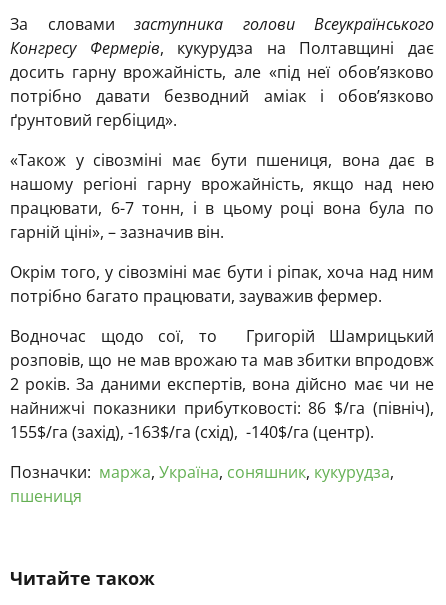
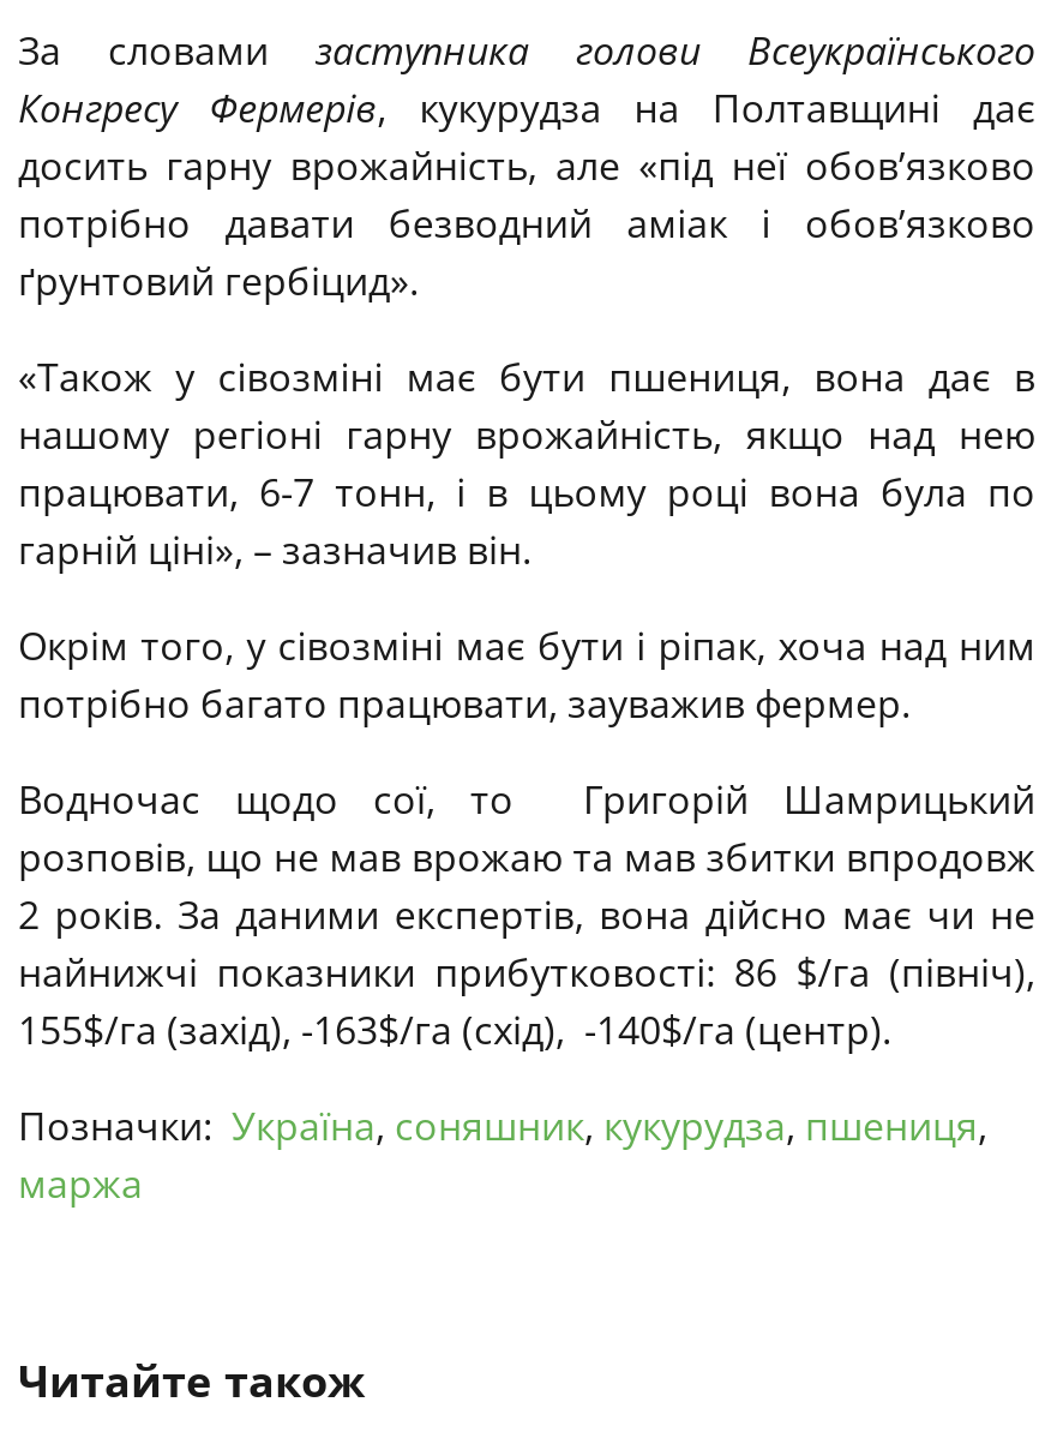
- Позначки: маржа, Україна, соняшник, кукурудза,
- пшениця
+ Позначки: Україна, соняшник, кукурудза, пшениця,
+ маржа
